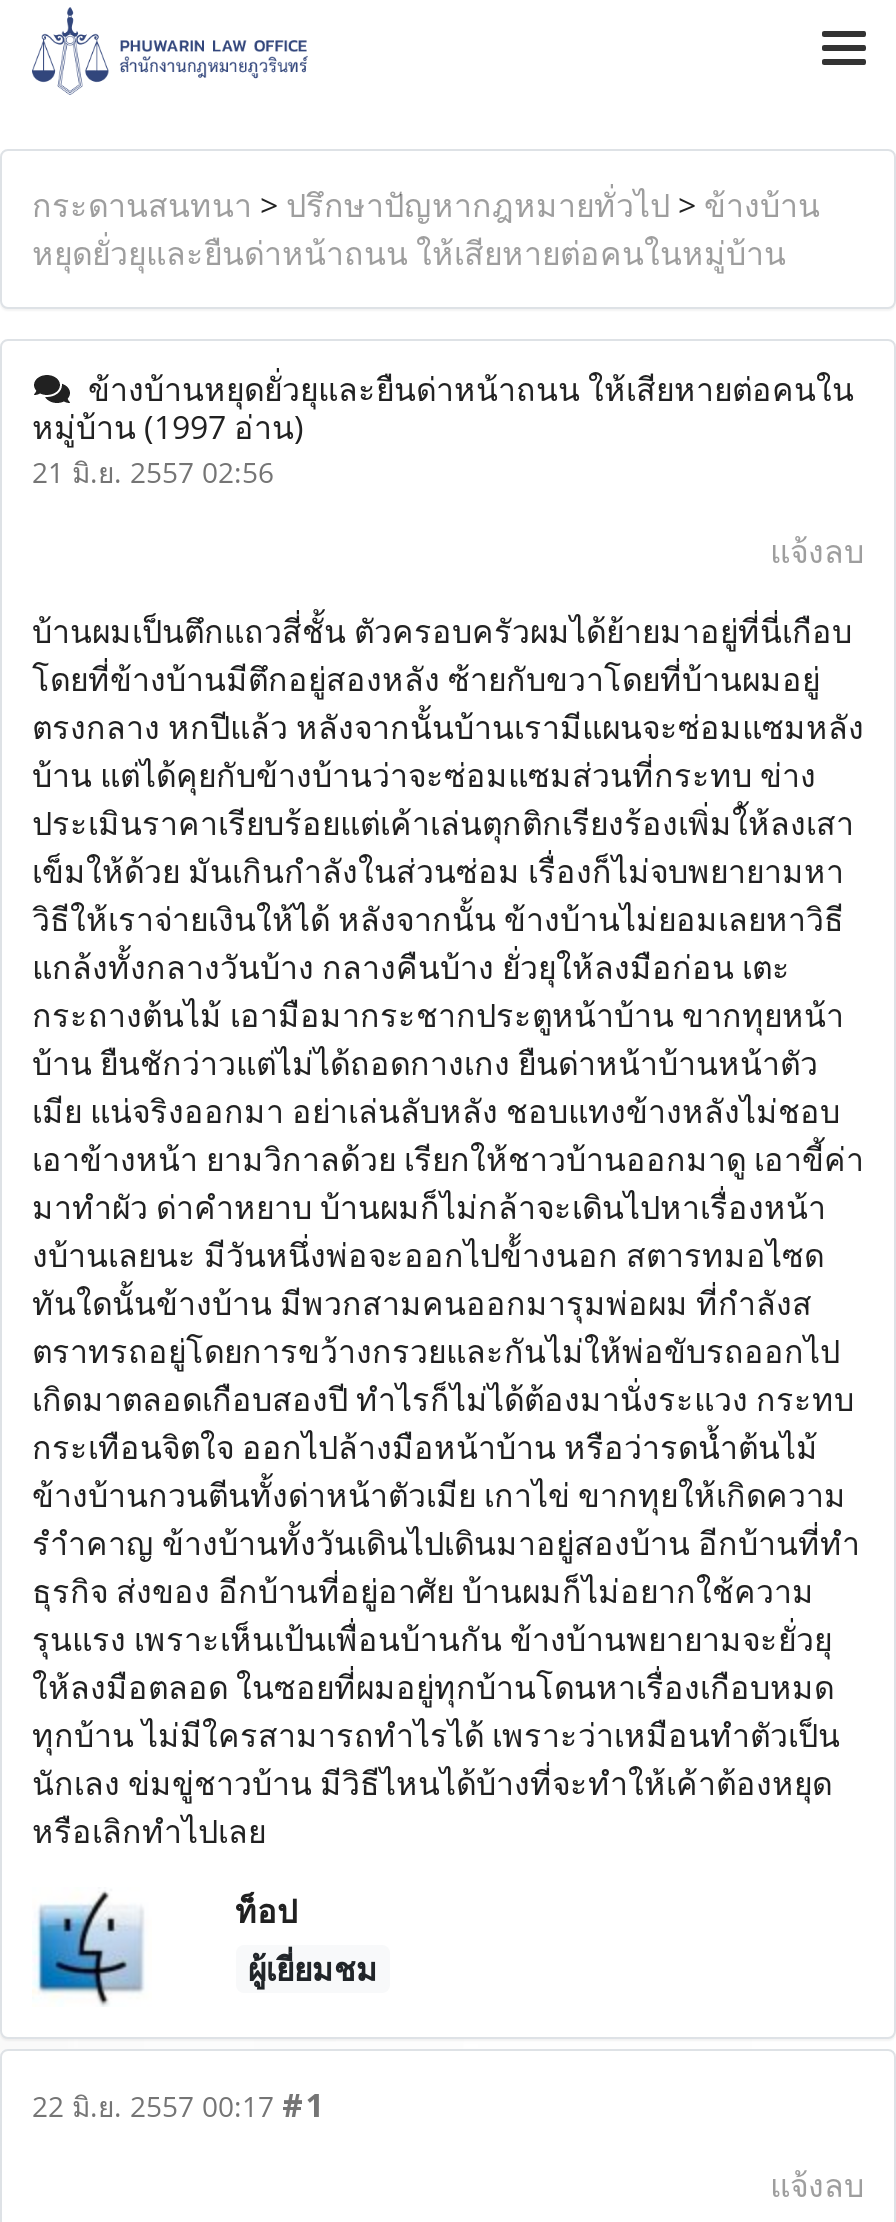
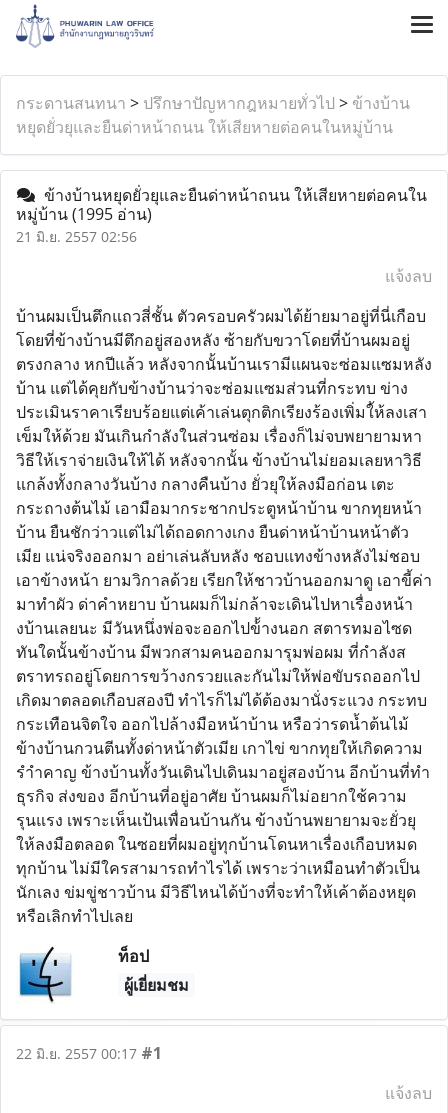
- หมู่บ้าน(1997 อ่าน)
+ หมู่บ้าน(1995 อ่าน)
